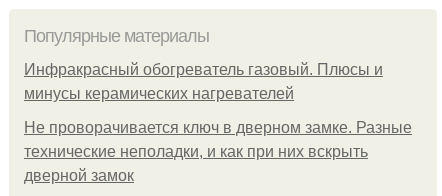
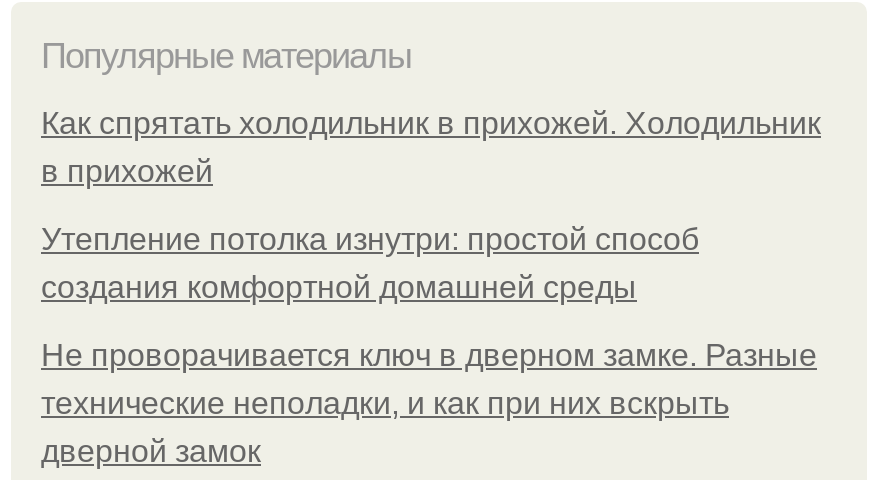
- Инфракрасный обогреватель газовый. Плюсы и
- минусы керамических нагревателей
+ Как спрятать холодильник в прихожей. Холодильник
+ в прихожей
+ Утепление потолка изнутри: простой способ
+ создания комфортной домашней среды
